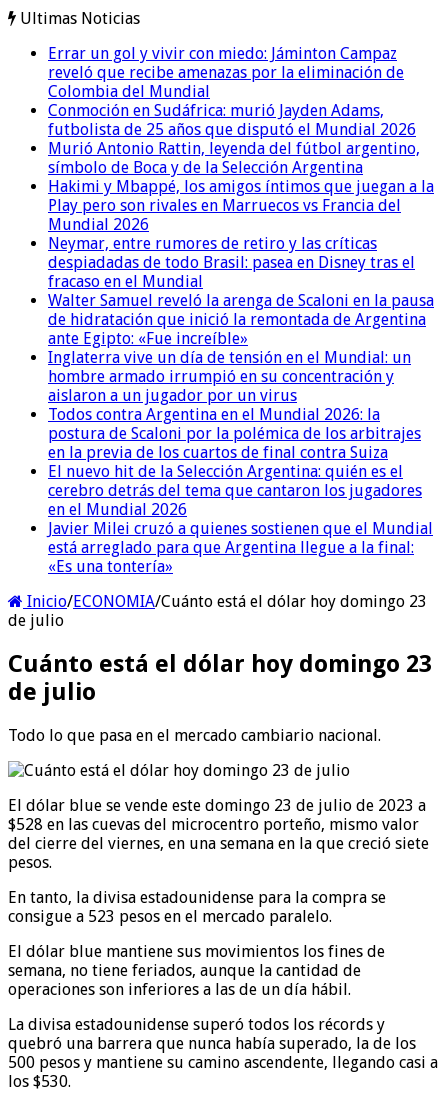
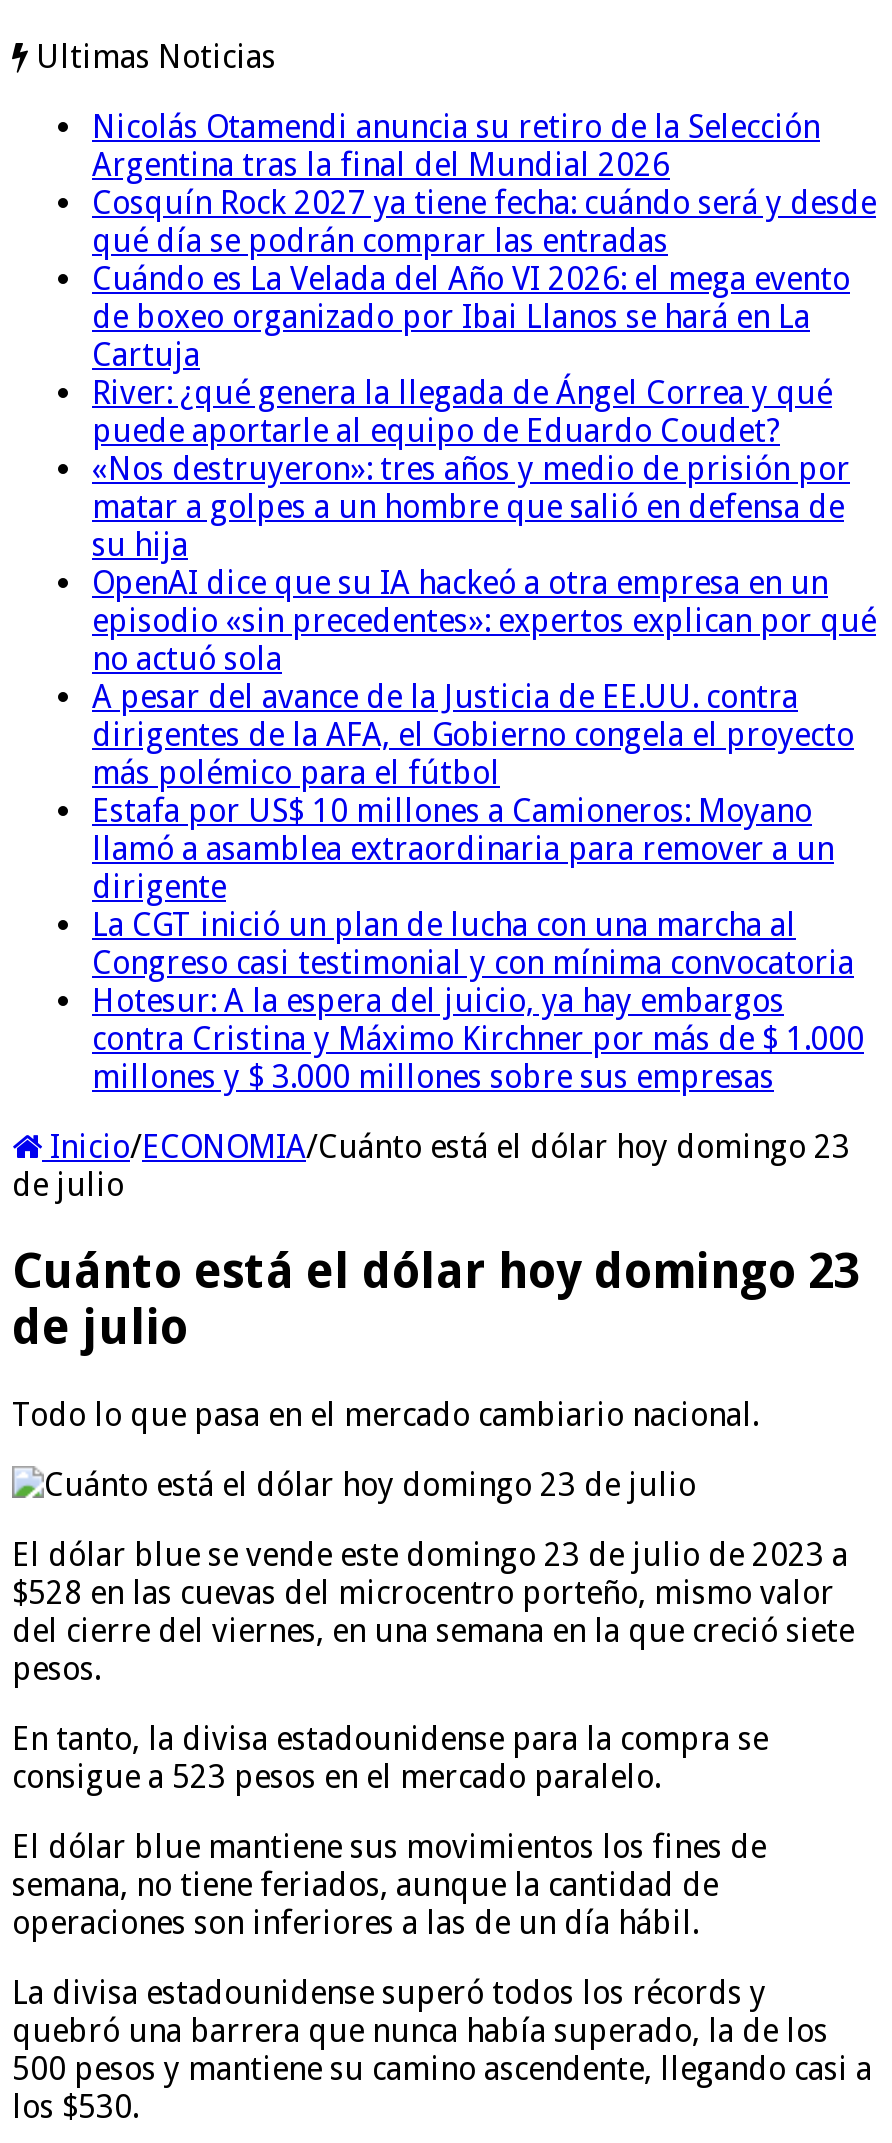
- Errar un gol y vivir con miedo: Jáminton Campaz
- reveló que recibe amenazas por la eliminación de
- Colombia del Mundial
- Conmoción en Sudáfrica: murió Jayden Adams,
- futbolista de 25 años que disputó el Mundial 2026
- Murió Antonio Rattin, leyenda del fútbol argentino,
- símbolo de Boca y de la Selección Argentina
- Hakimi y Mbappé, los amigos íntimos que juegan a la
- Play pero son rivales en Marruecos vs Francia del
- Mundial 2026
- Neymar, entre rumores de retiro y las críticas
- despiadadas de todo Brasil: pasea en Disney tras el
- fracaso en el Mundial
- Walter Samuel reveló la arenga de Scaloni en la pausa
- de hidratación que inició la remontada de Argentina
- ante Egipto: «Fue increíble»
- Inglaterra vive un día de tensión en el Mundial: un
- hombre armado irrumpió en su concentración y
- aislaron a un jugador por un virus
- Todos contra Argentina en el Mundial 2026: la
- postura de Scaloni por la polémica de los arbitrajes
- en la previa de los cuartos de final contra Suiza
- El nuevo hit de la Selección Argentina: quién es el
- cerebro detrás del tema que cantaron los jugadores
- en el Mundial 2026
- Javier Milei cruzó a quienes sostienen que el Mundial
- está arreglado para que Argentina llegue a la final:
- «Es una tontería»
+ Nicolás Otamendi anuncia su retiro de la Selección
+ Argentina tras la final del Mundial 2026
+ Cosquín Rock 2027 ya tiene fecha: cuándo será y desde
+ qué día se podrán comprar las entradas
+ Cuándo es La Velada del Año VI 2026: el mega evento
+ de boxeo organizado por Ibai Llanos se hará en La
+ Cartuja
+ River: ¿qué genera la llegada de Ángel Correa y qué
+ puede aportarle al equipo de Eduardo Coudet?
+ «Nos destruyeron»: tres años y medio de prisión por
+ matar a golpes a un hombre que salió en defensa de
+ su hija
+ OpenAI dice que su IA hackeó a otra empresa en un
+ episodio «sin precedentes»: expertos explican por qué
+ no actuó sola
+ A pesar del avance de la Justicia de EE.UU. contra
+ dirigentes de la AFA, el Gobierno congela el proyecto
+ más polémico para el fútbol
+ Estafa por US$ 10 millones a Camioneros: Moyano
+ llamó a asamblea extraordinaria para remover a un
+ dirigente
+ La CGT inició un plan de lucha con una marcha al
+ Congreso casi testimonial y con mínima convocatoria
+ Hotesur: A la espera del juicio, ya hay embargos
+ contra Cristina y Máximo Kirchner por más de $ 1.000
+ millones y $ 3.000 millones sobre sus empresas
